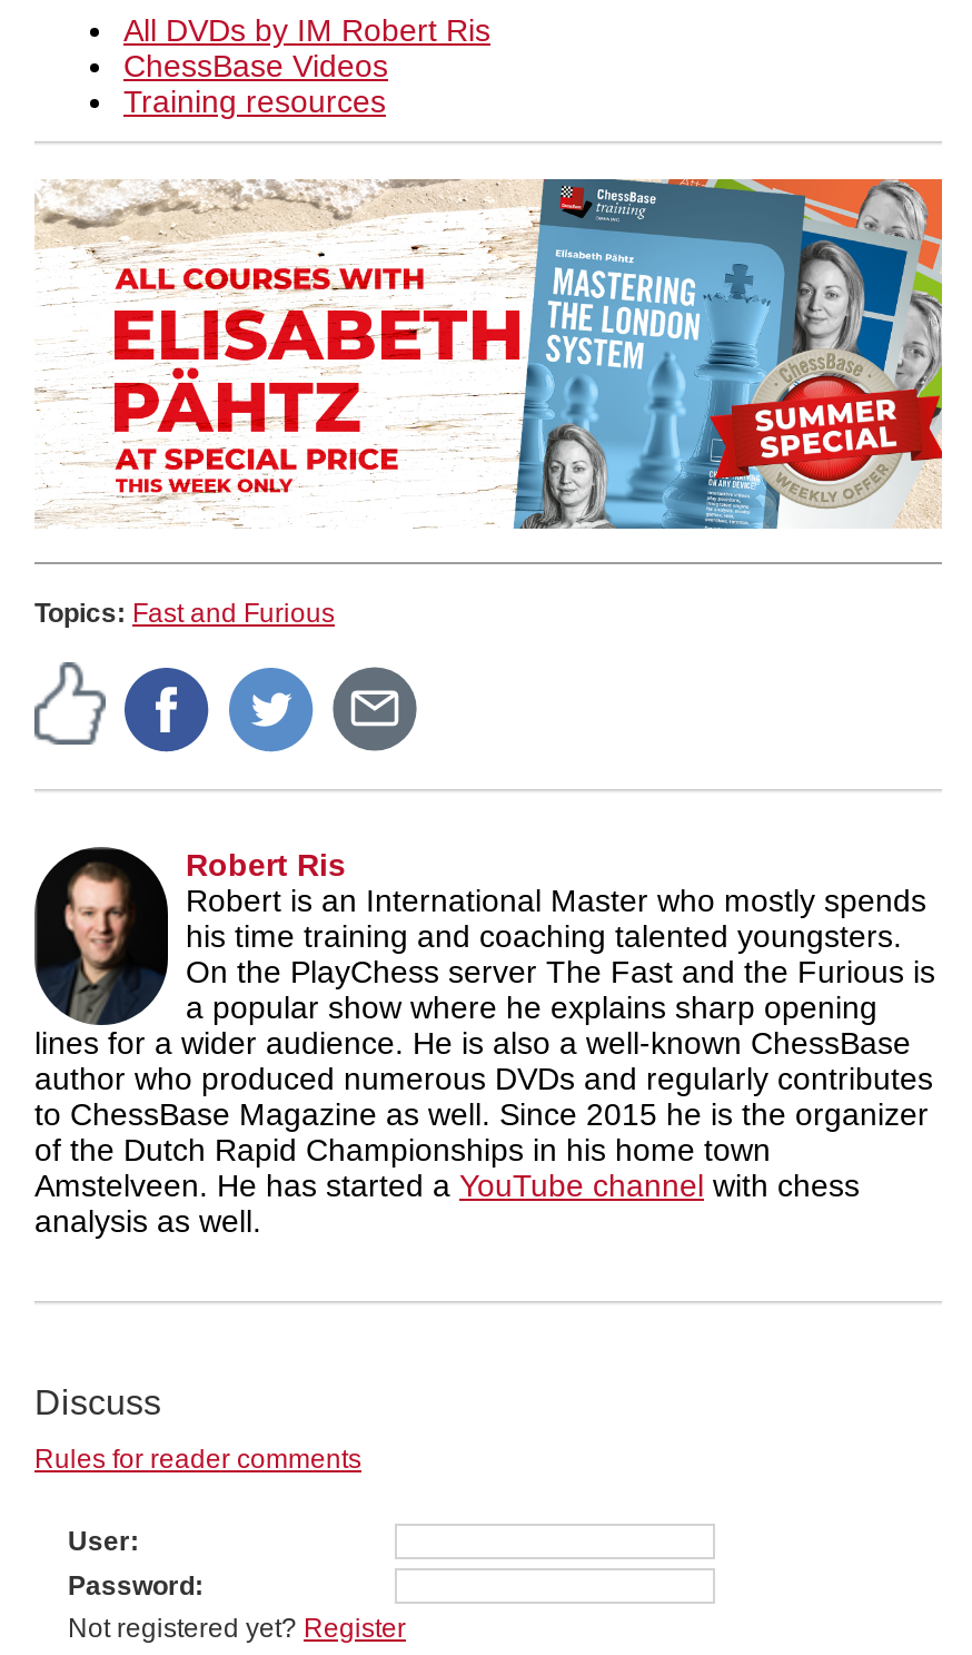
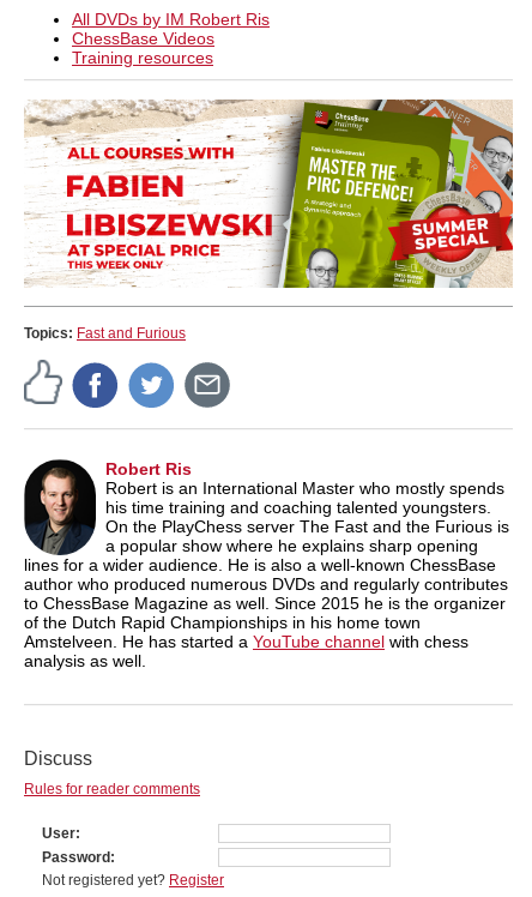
- [image]
+ [image]
